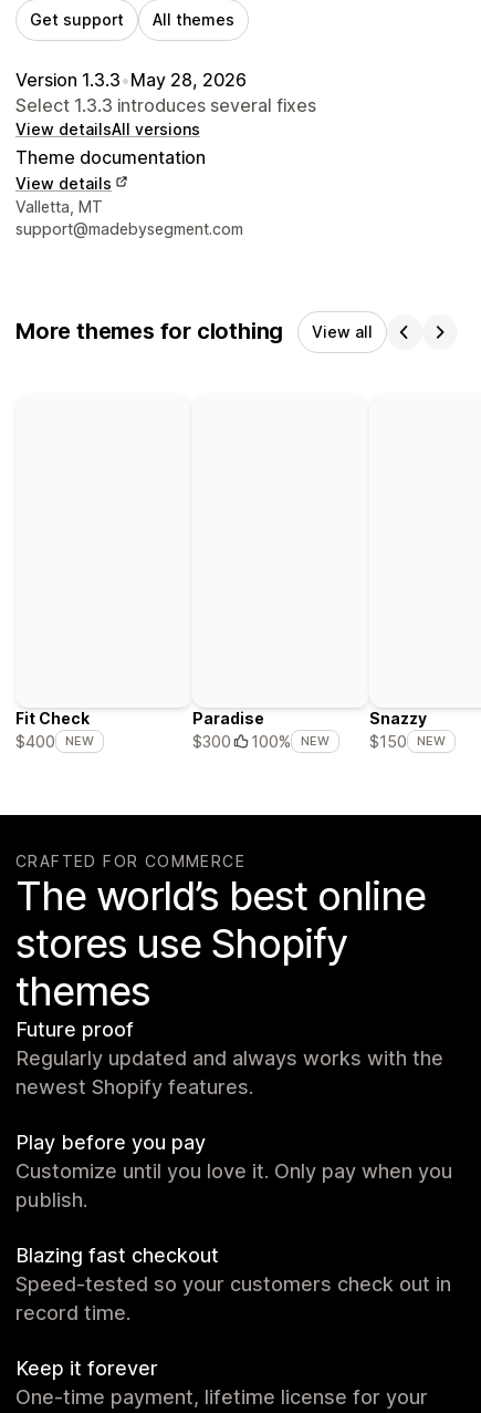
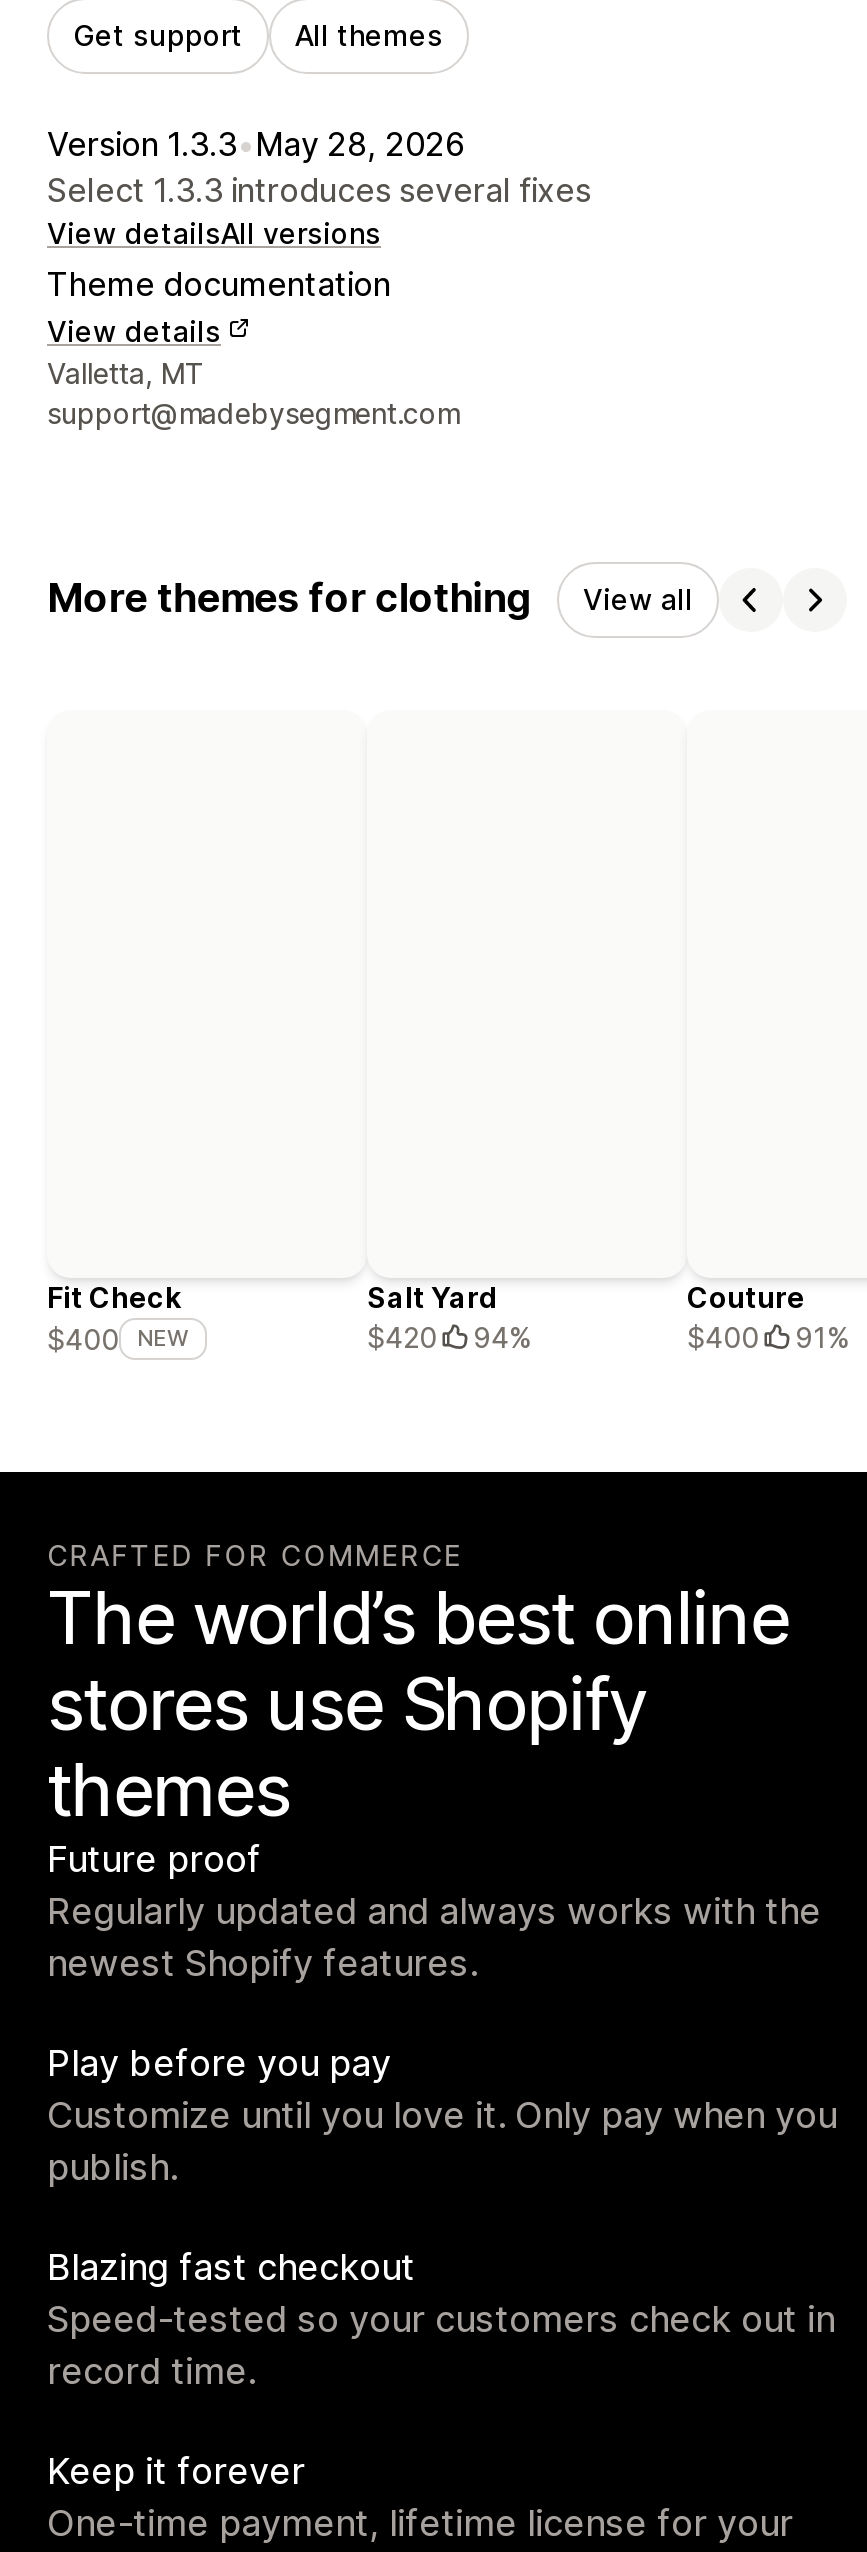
- Paradise
- $300
- 100%
- NEW
+ Salt Yard
+ $420
+ 94%

- Snazzy
- $150
- NEW
+ Couture
+ $400
+ 91%
